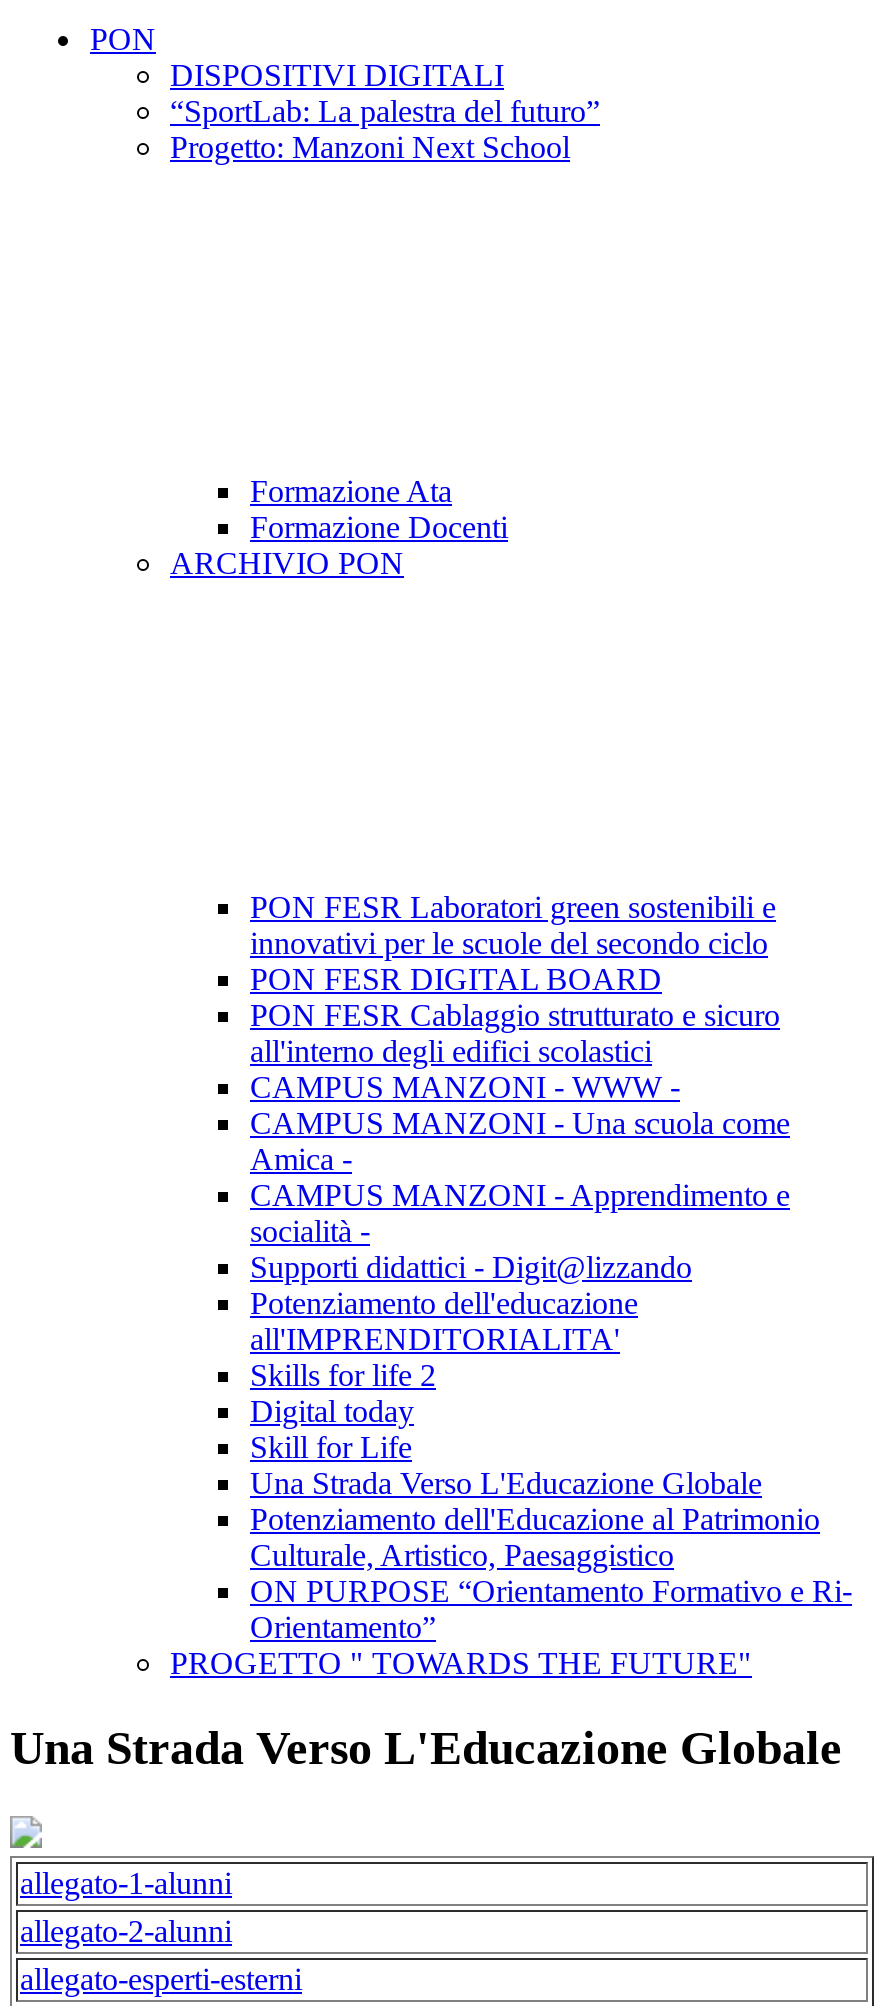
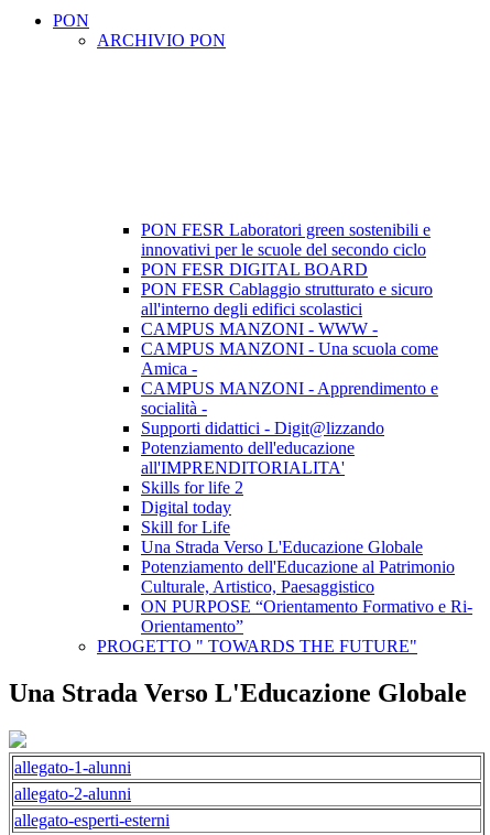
- DISPOSITIVI DIGITALI
- “SportLab: La palestra del futuro”
- Progetto: Manzoni Next School

- Formazione Ata
- Formazione Docenti
